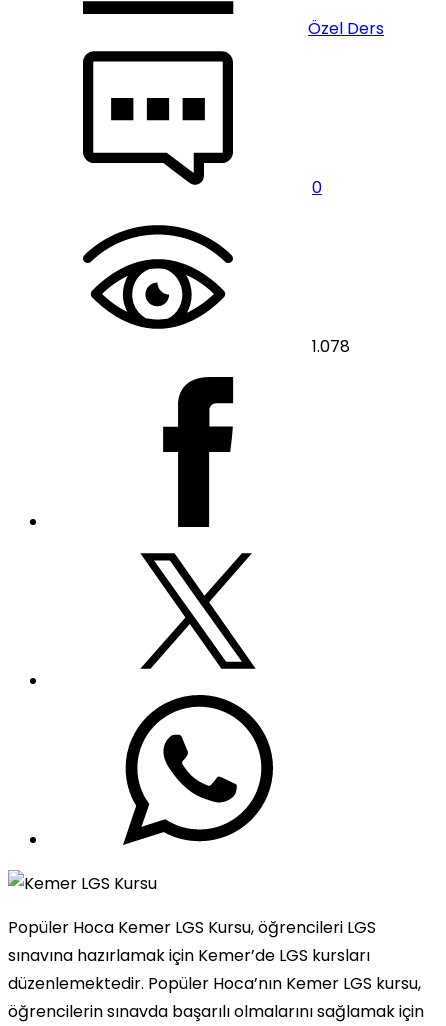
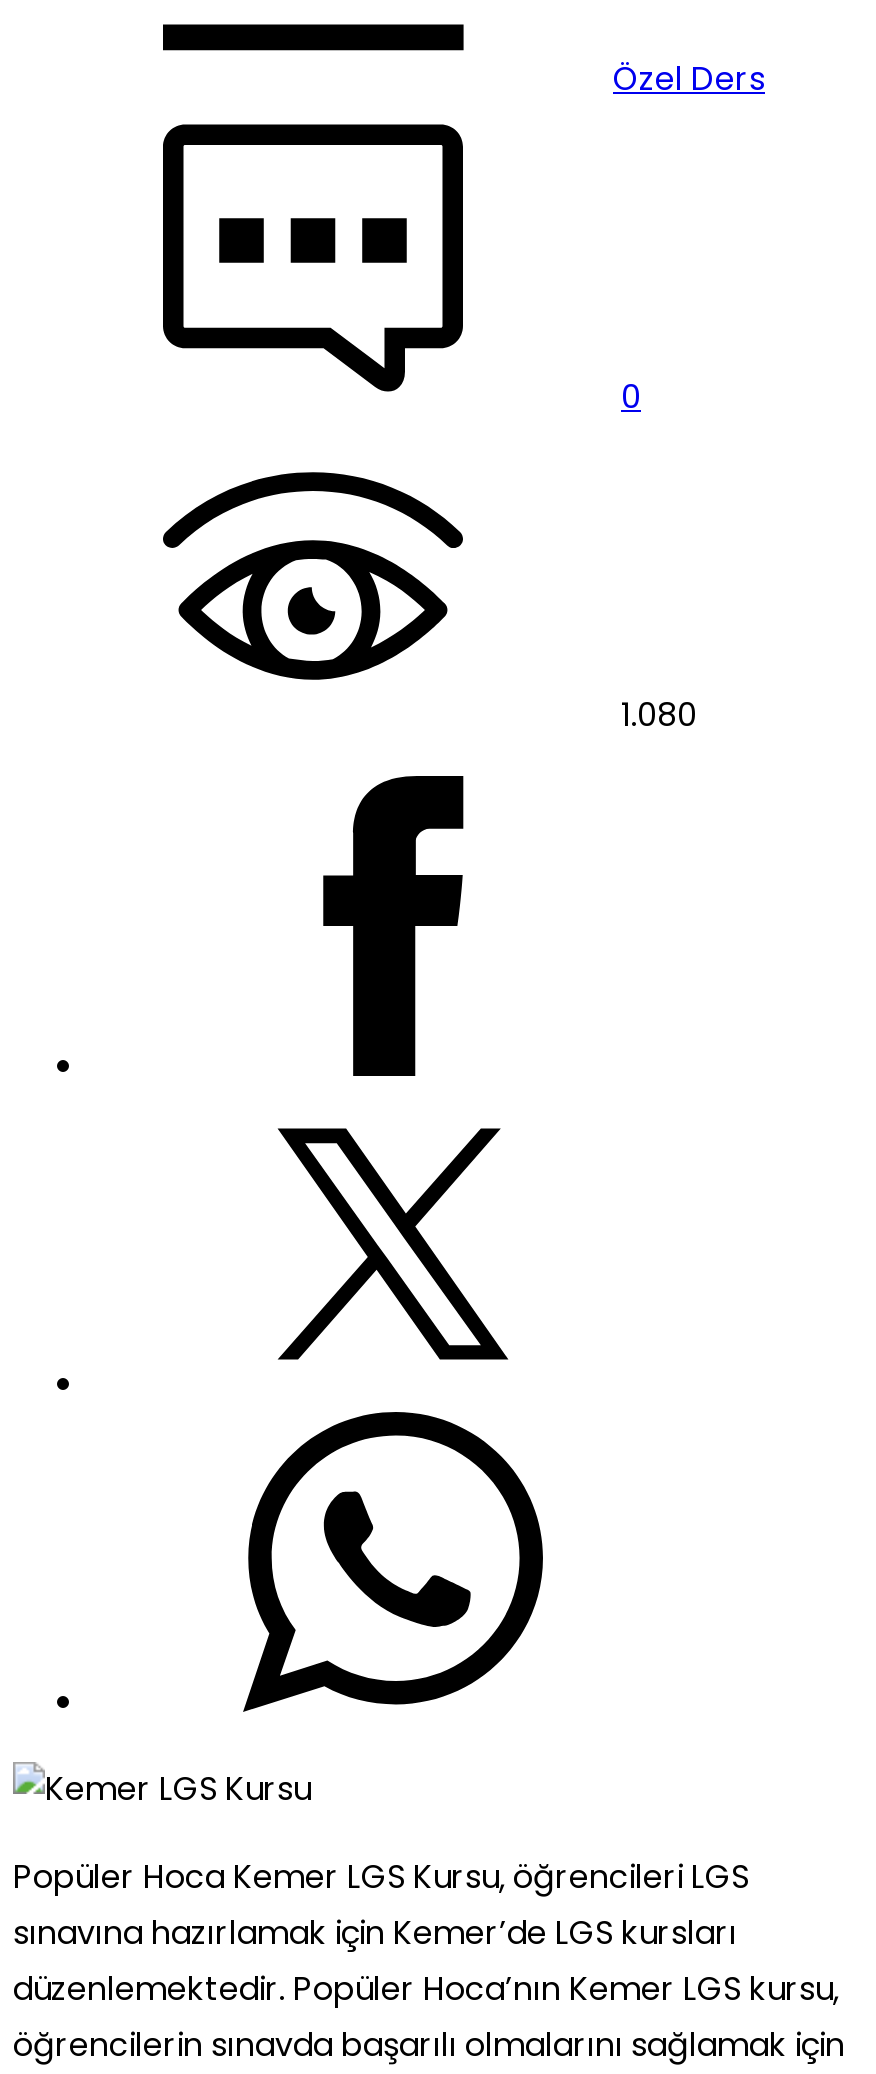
- 1.078
+ 1.080
